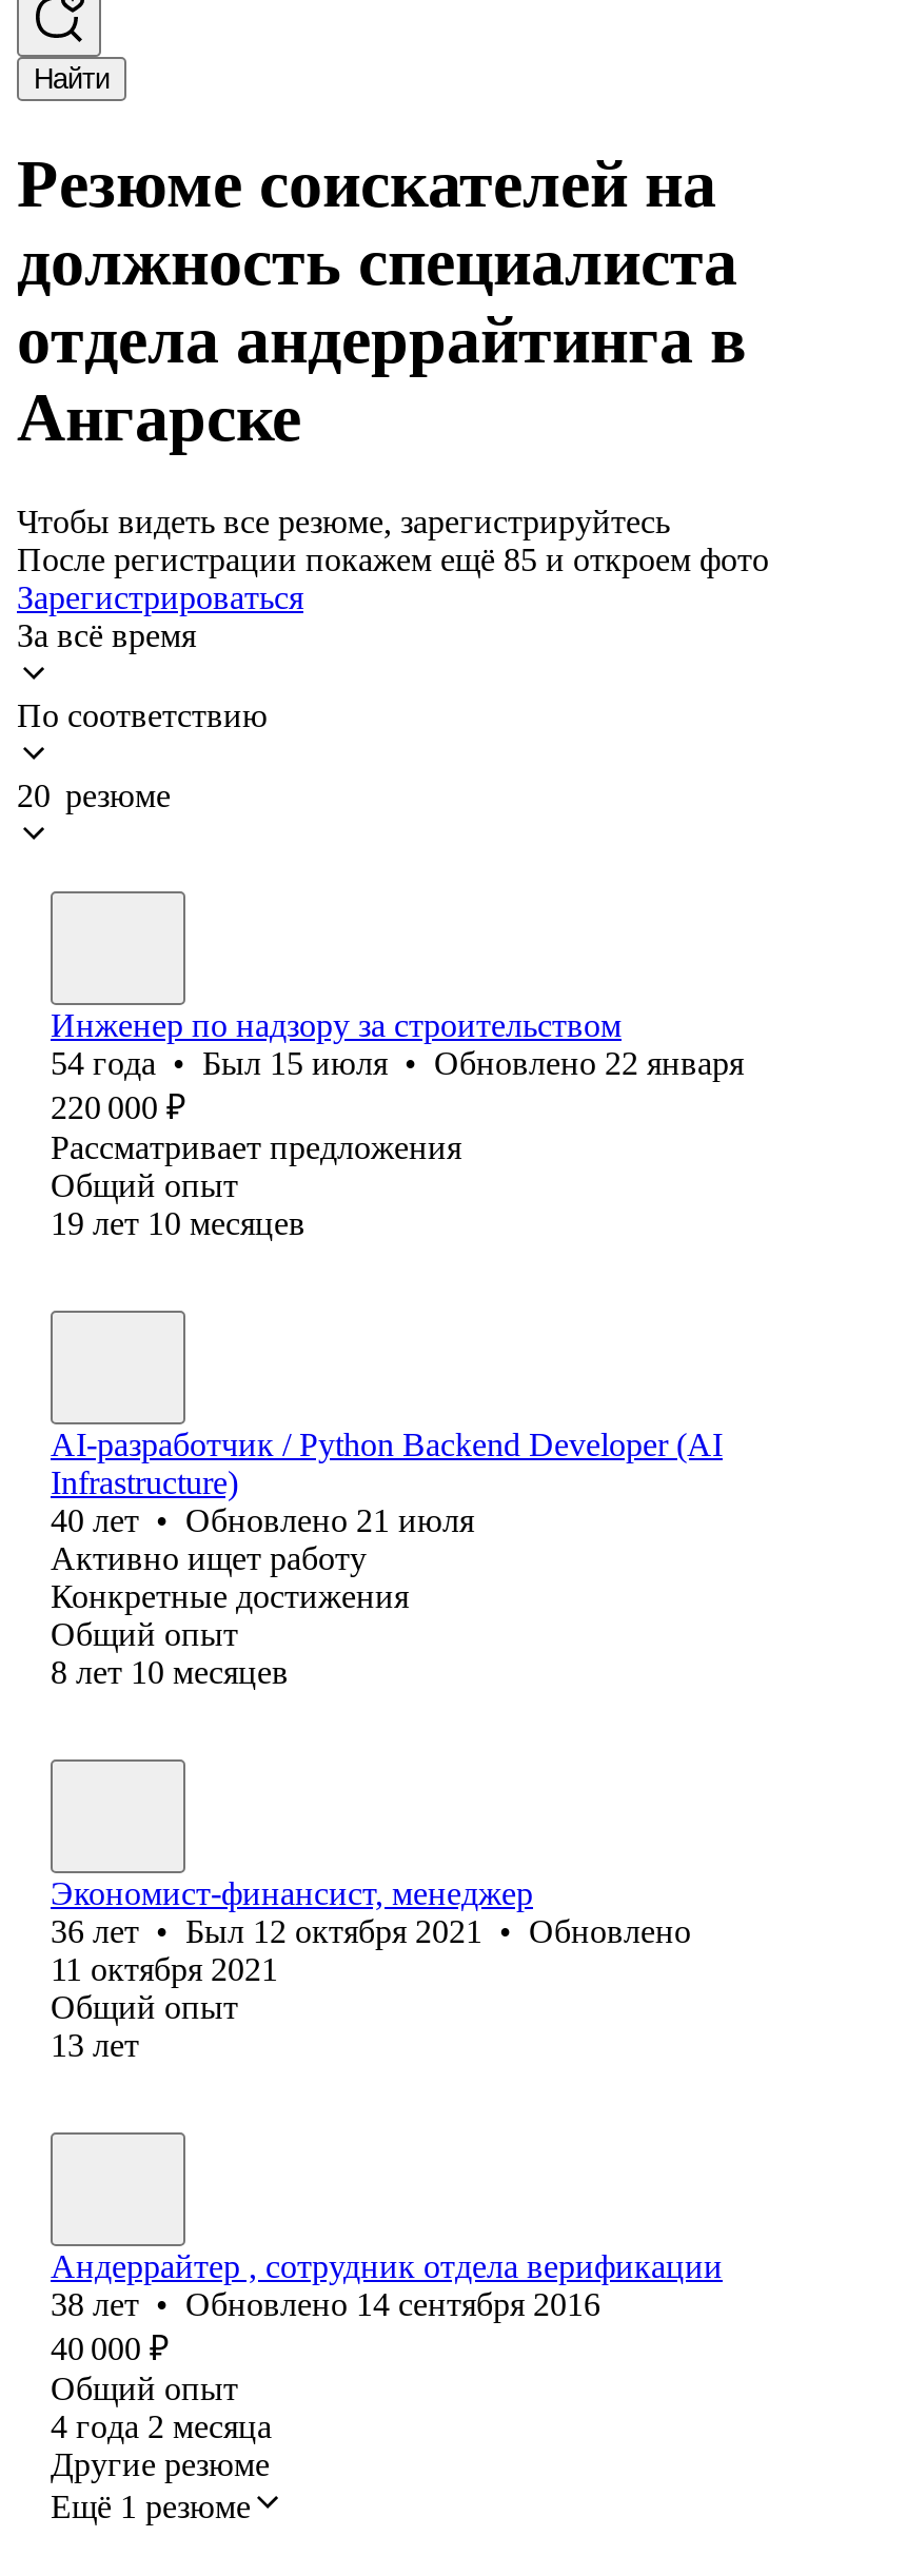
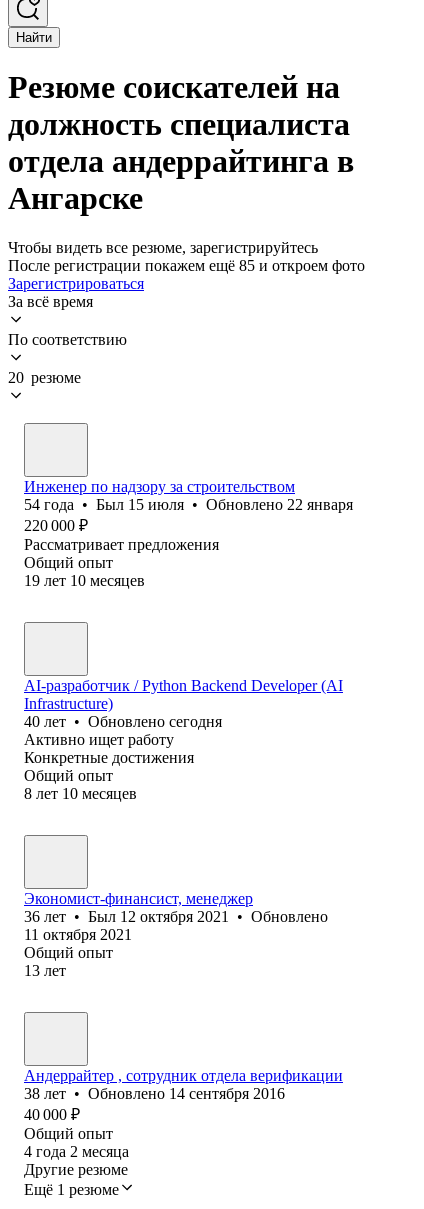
- 40 лет • Обновлено 21 июля
+ 40 лет • Обновлено сегодня
